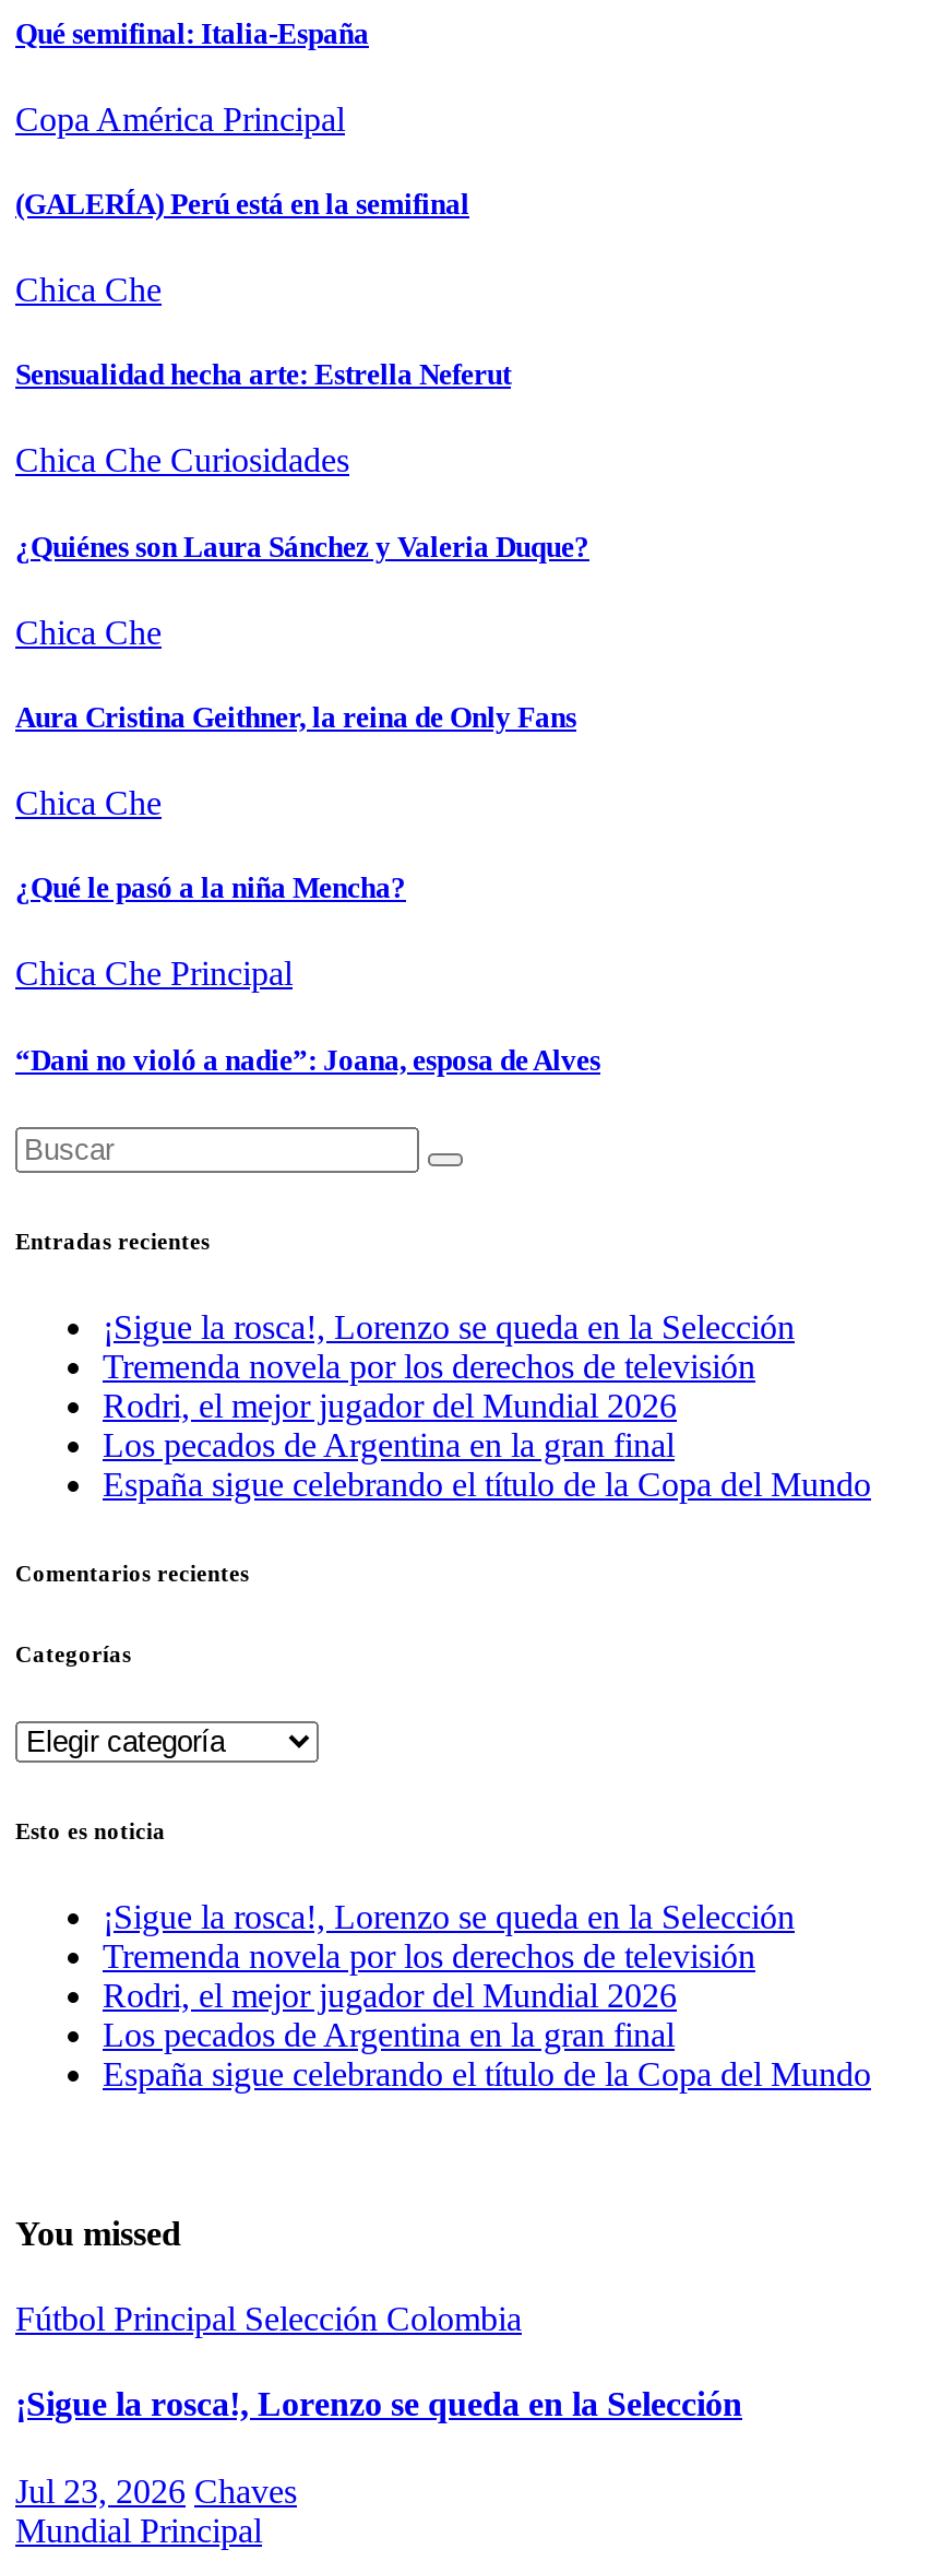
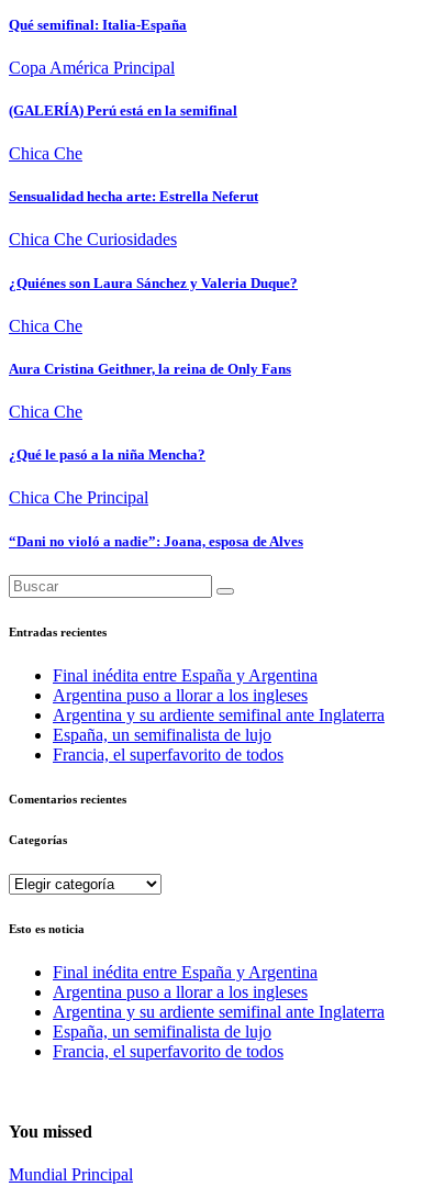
- ¡Sigue la rosca!, Lorenzo se queda en la Selección
- Tremenda novela por los derechos de televisión
- Rodri, el mejor jugador del Mundial 2026
- Los pecados de Argentina en la gran final
- España sigue celebrando el título de la Copa del Mundo
+ Final inédita entre España y Argentina
+ Argentina puso a llorar a los ingleses
+ Argentina y su ardiente semifinal ante Inglaterra
+ España, un semifinalista de lujo
+ Francia, el superfavorito de todos

- ¡Sigue la rosca!, Lorenzo se queda en la Selección
- Tremenda novela por los derechos de televisión
- Rodri, el mejor jugador del Mundial 2026
- Los pecados de Argentina en la gran final
- España sigue celebrando el título de la Copa del Mundo
+ Final inédita entre España y Argentina
+ Argentina puso a llorar a los ingleses
+ Argentina y su ardiente semifinal ante Inglaterra
+ España, un semifinalista de lujo
+ Francia, el superfavorito de todos

- Fútbol Principal Selección Colombia
- ¡Sigue la rosca!, Lorenzo se queda en la Selección
- Jul 23, 2026 Chaves
